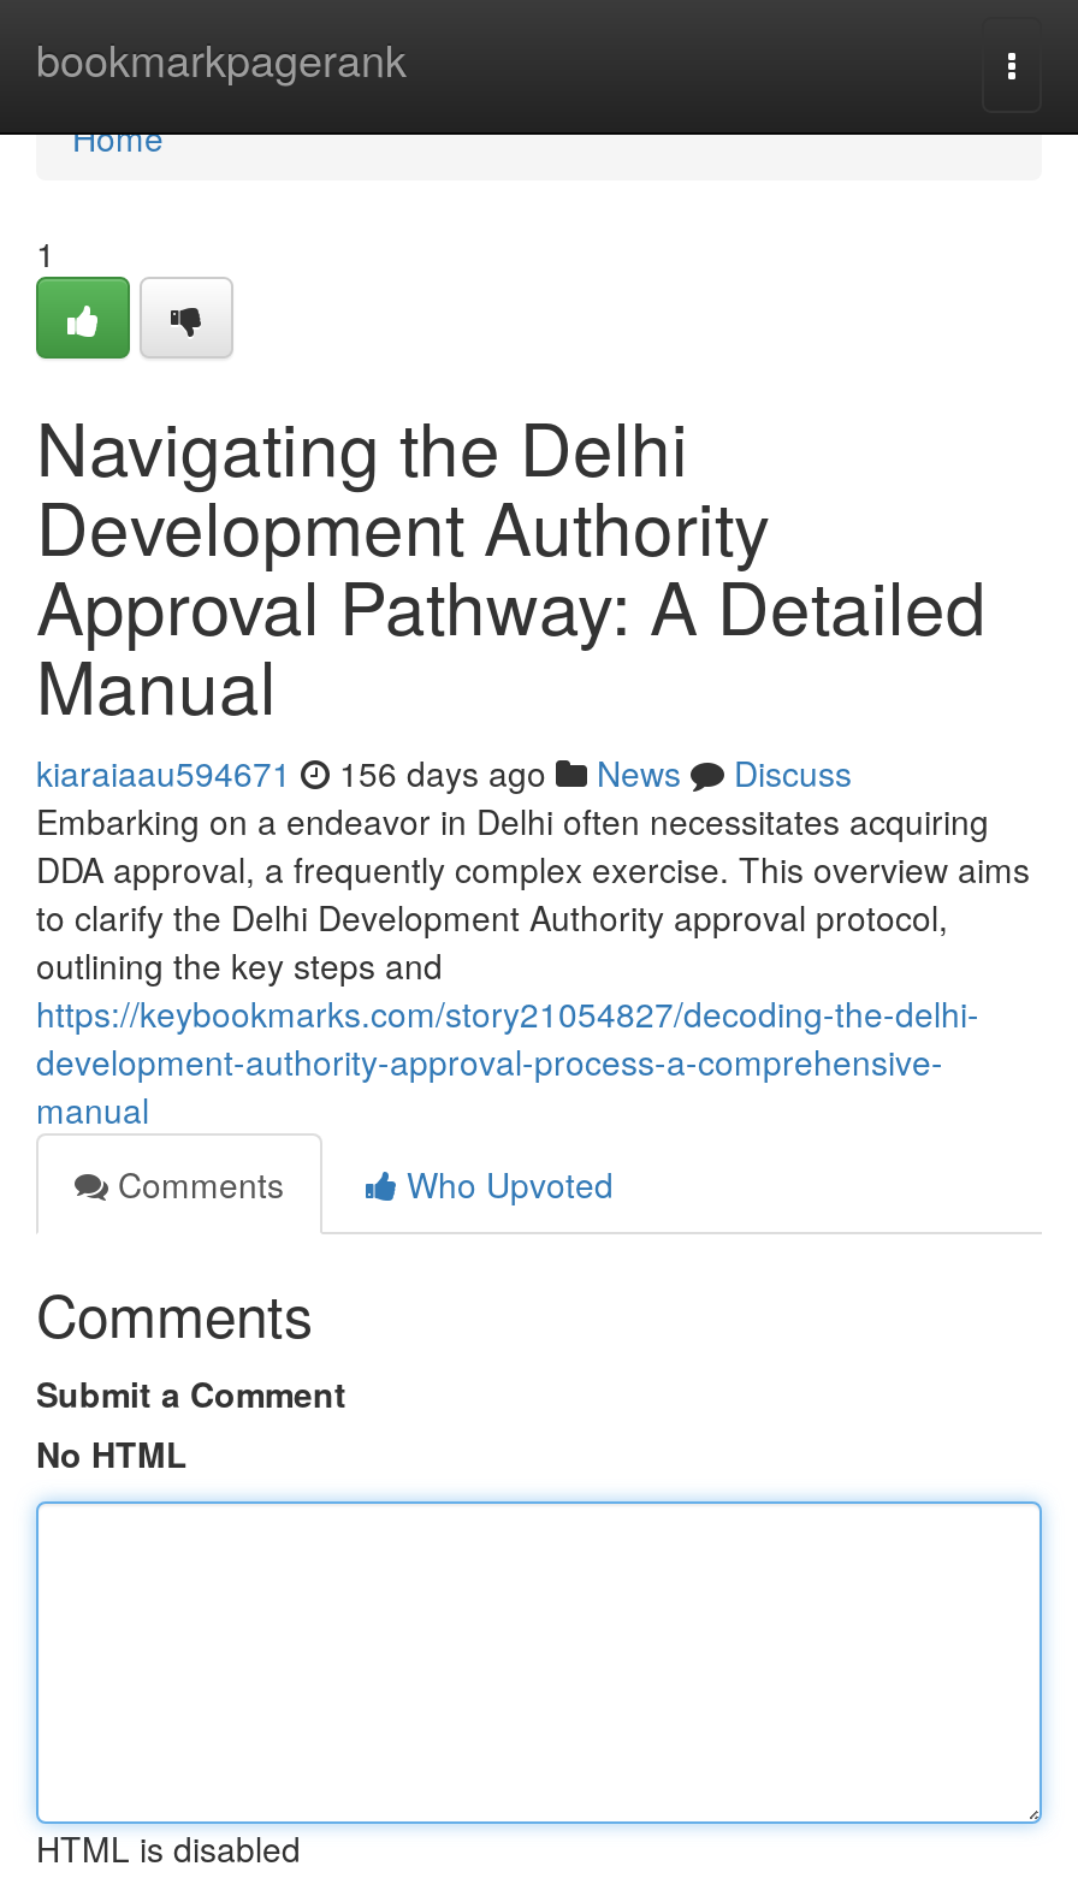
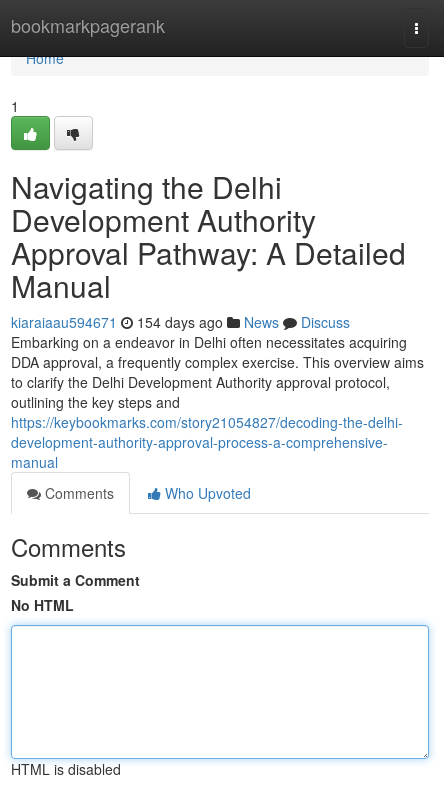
- kiaraiaau594671 156 days ago News Discuss
+ kiaraiaau594671 154 days ago News Discuss
